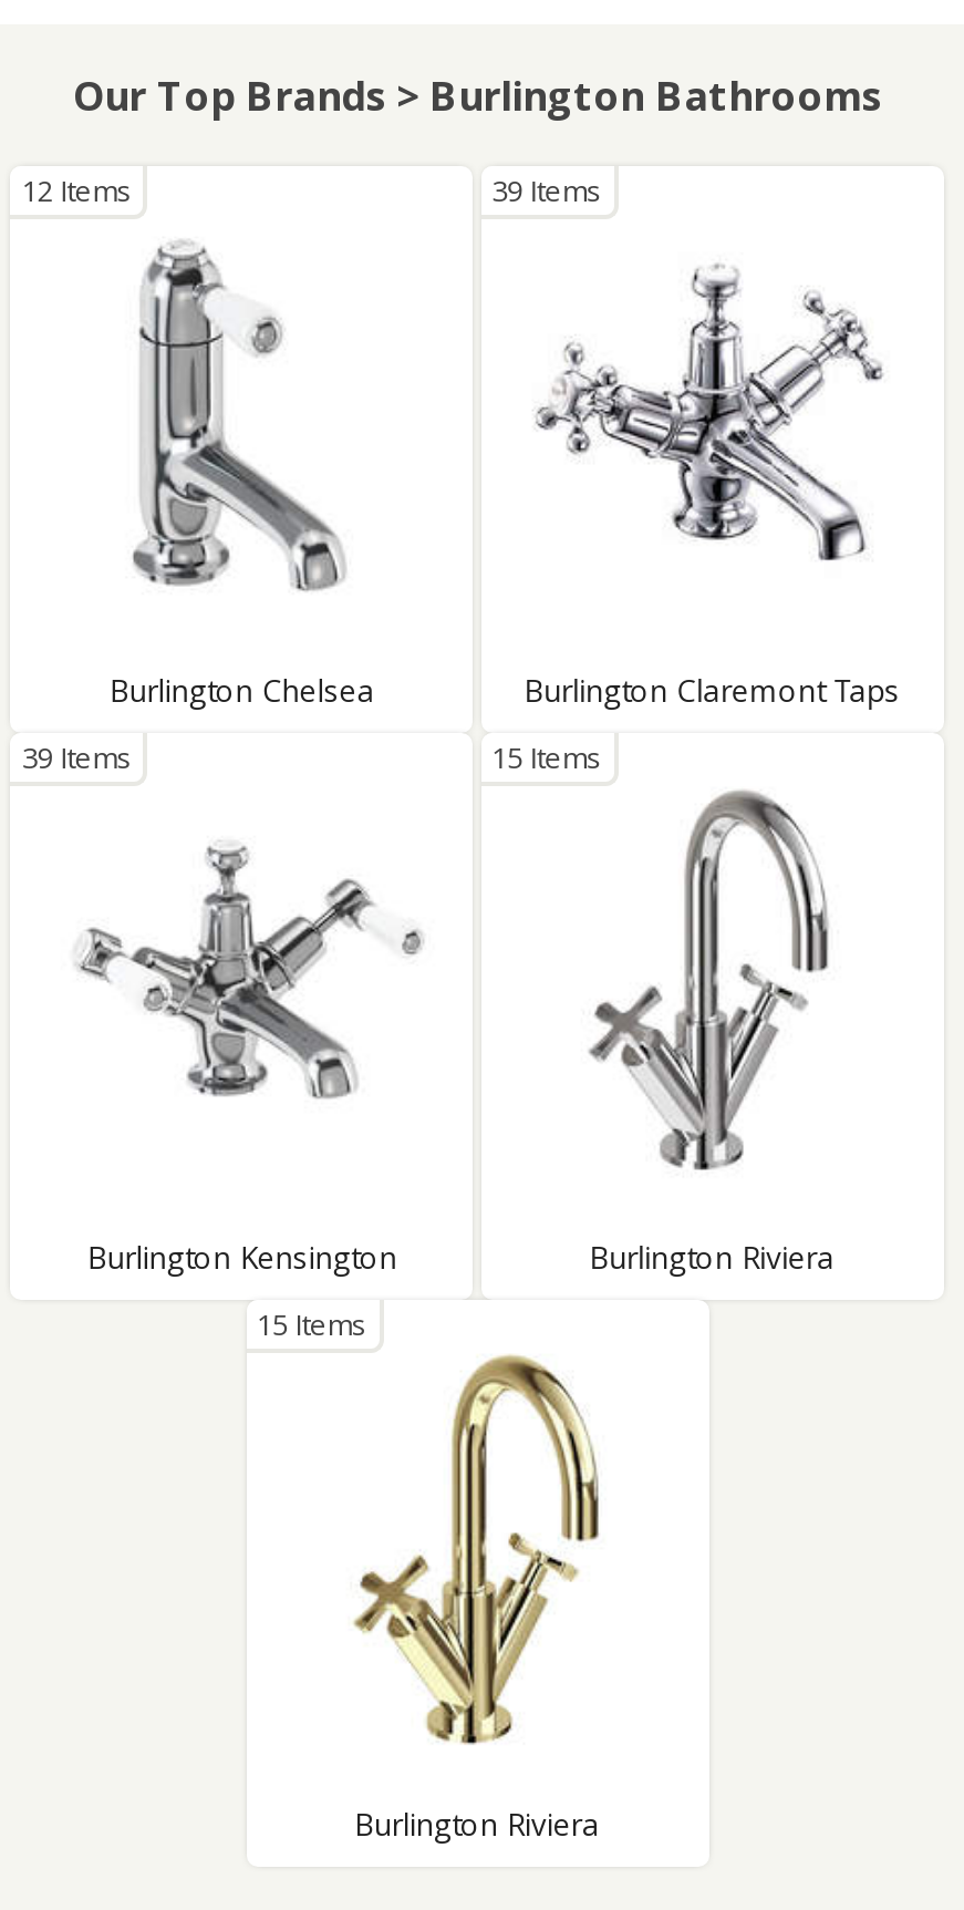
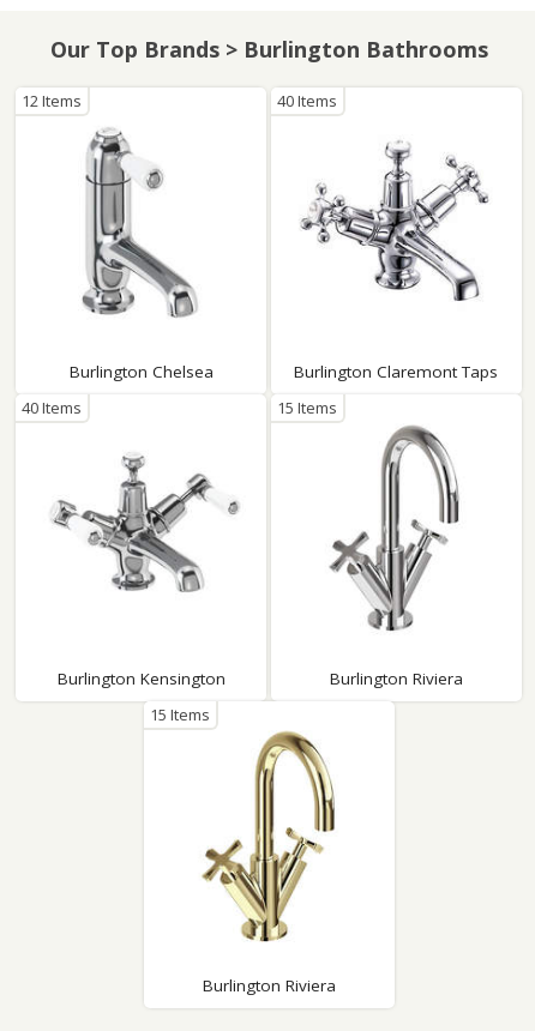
- 39 Items
+ 40 Items

- 39 Items
+ 40 Items
